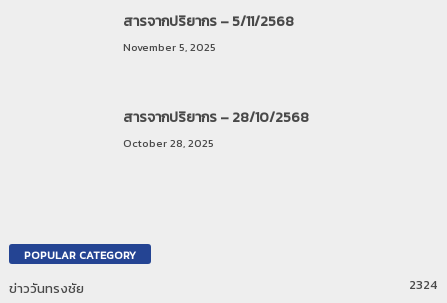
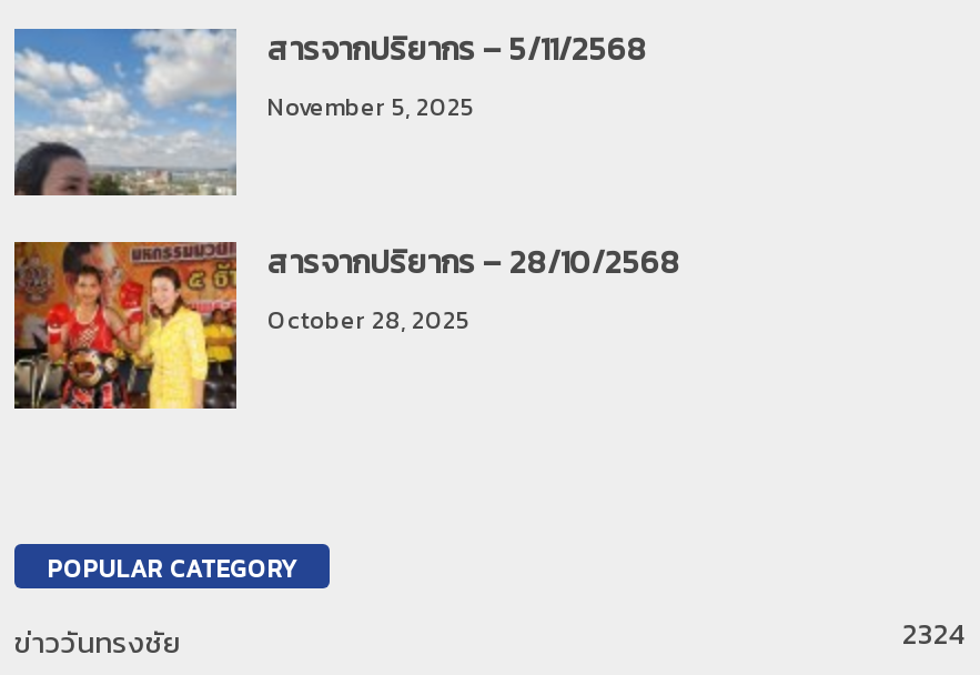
+ [image]

+ [image]
